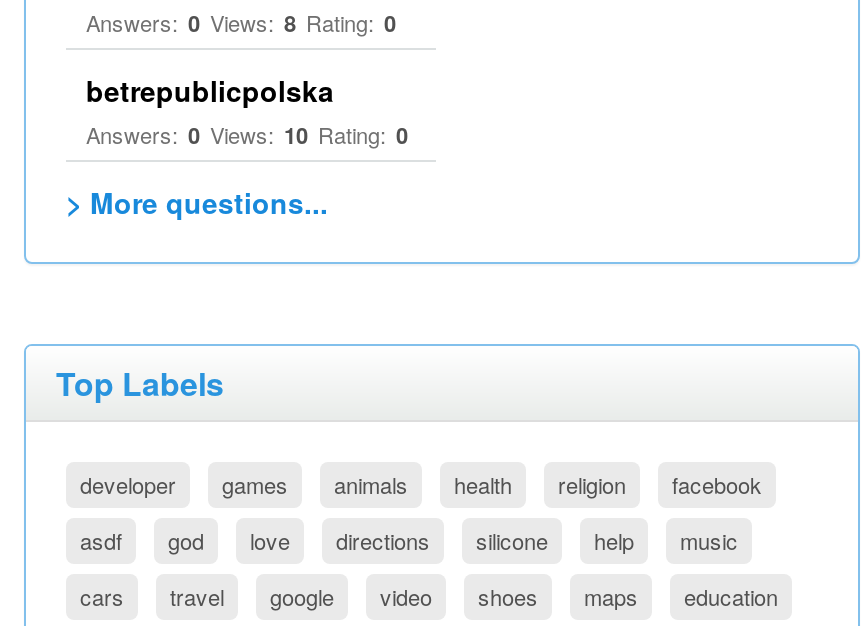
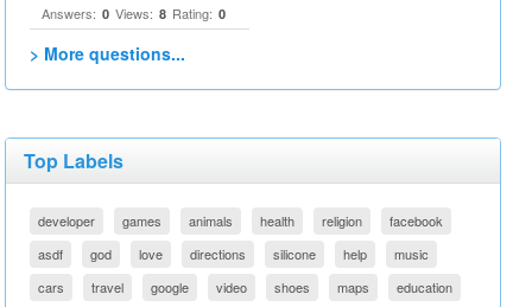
- betrepublicpolska
- Answers: 0 Views: 10 Rating: 0
